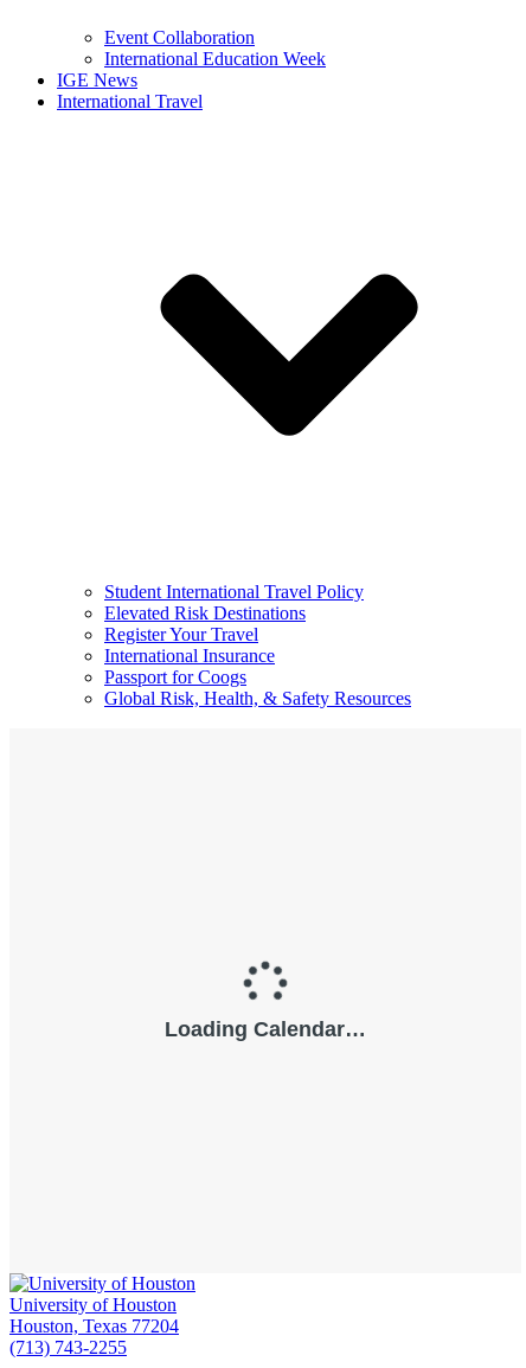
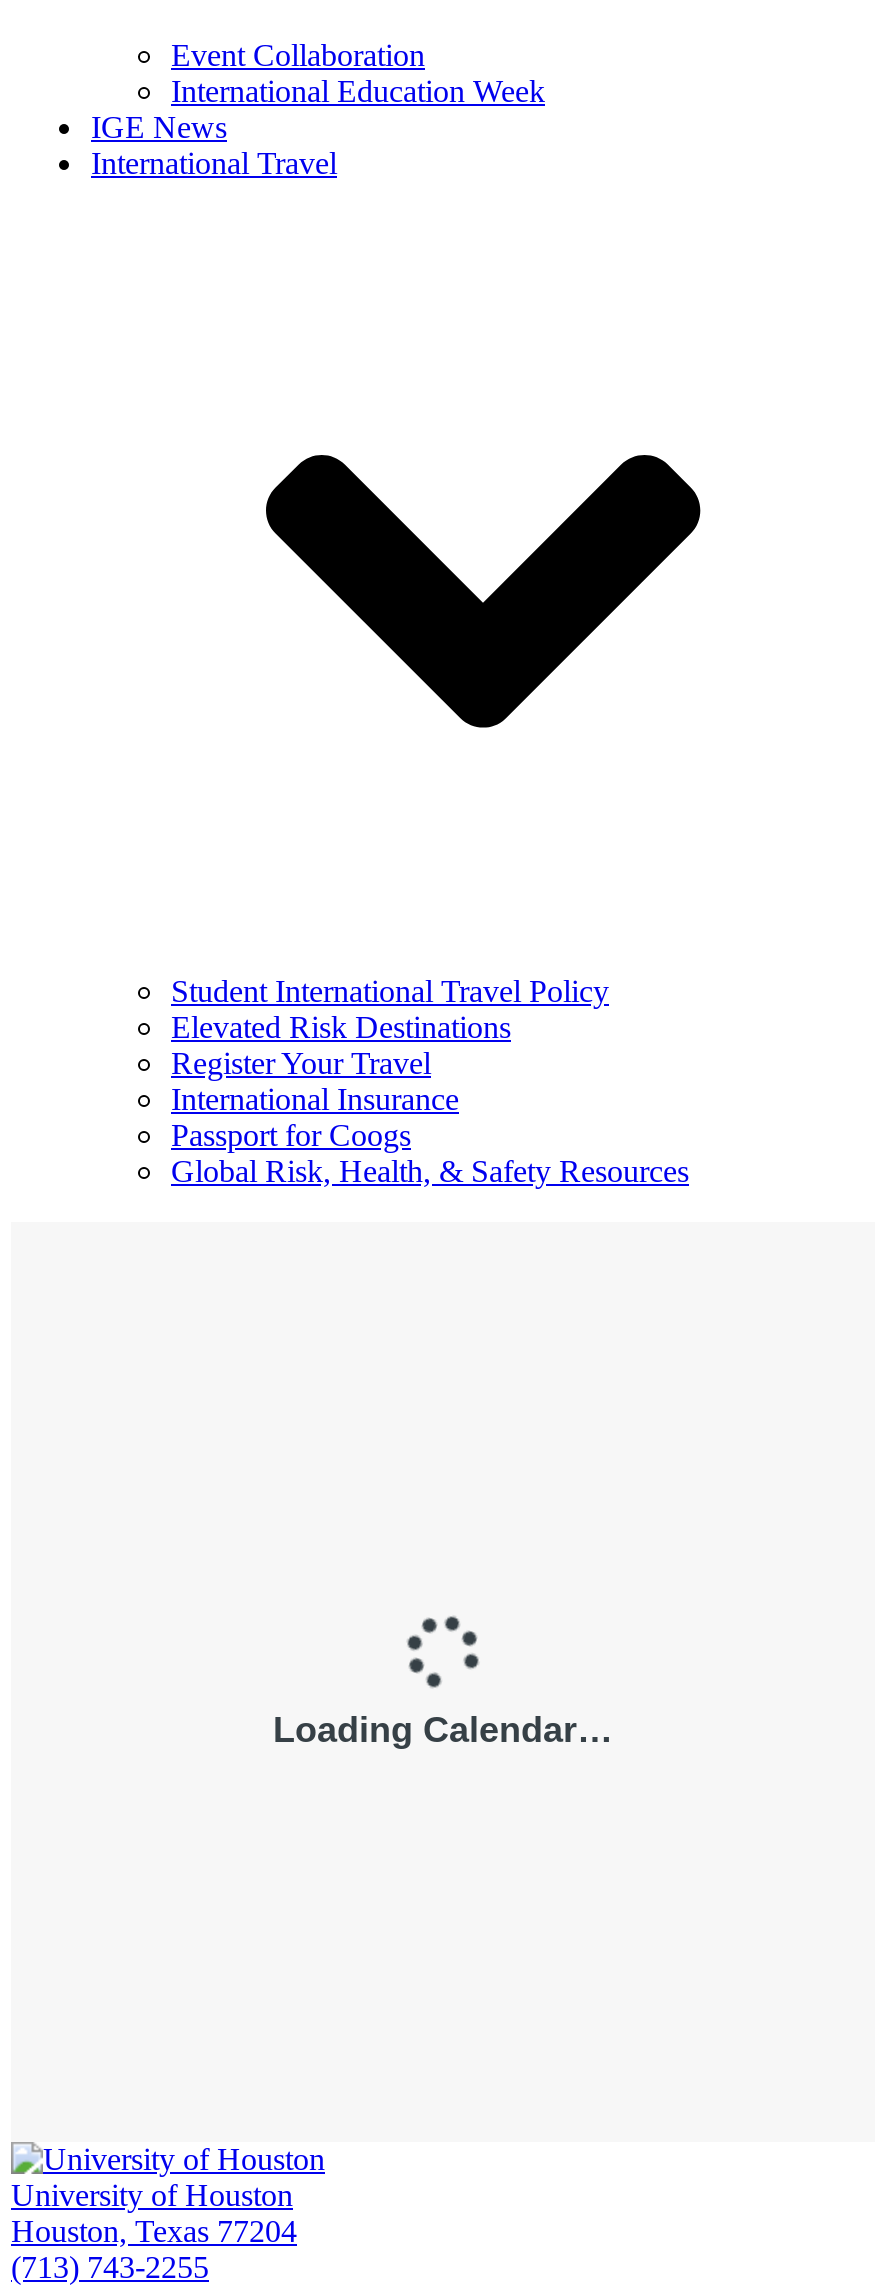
- [image]
+ [image]
